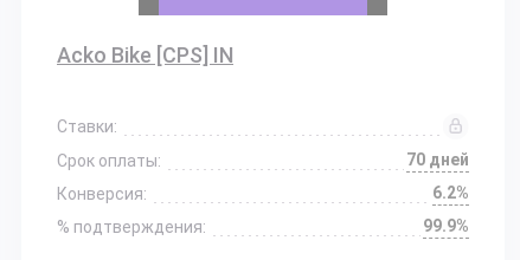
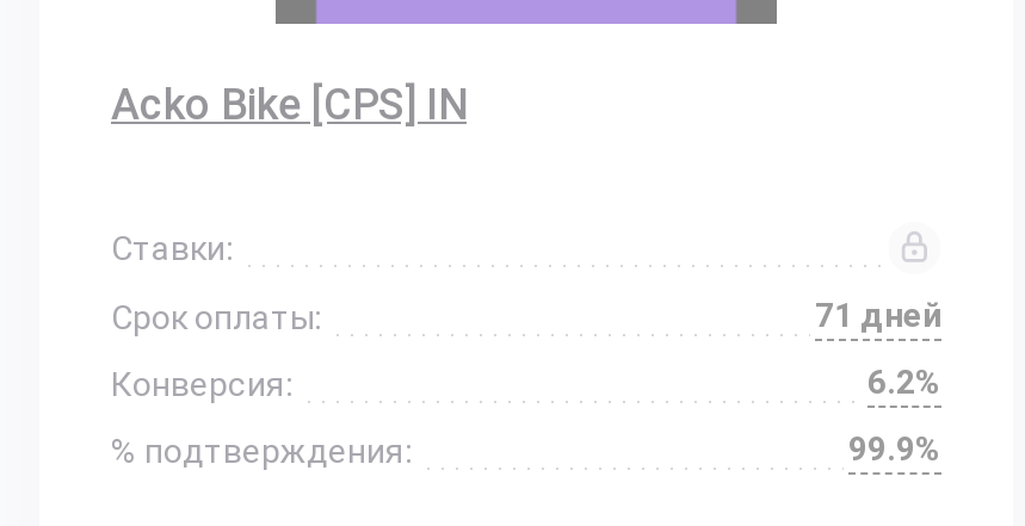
- 70 дней
+ 71 дней
